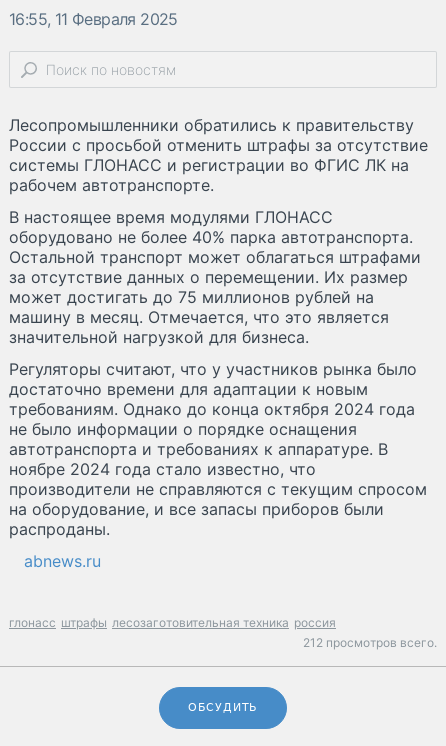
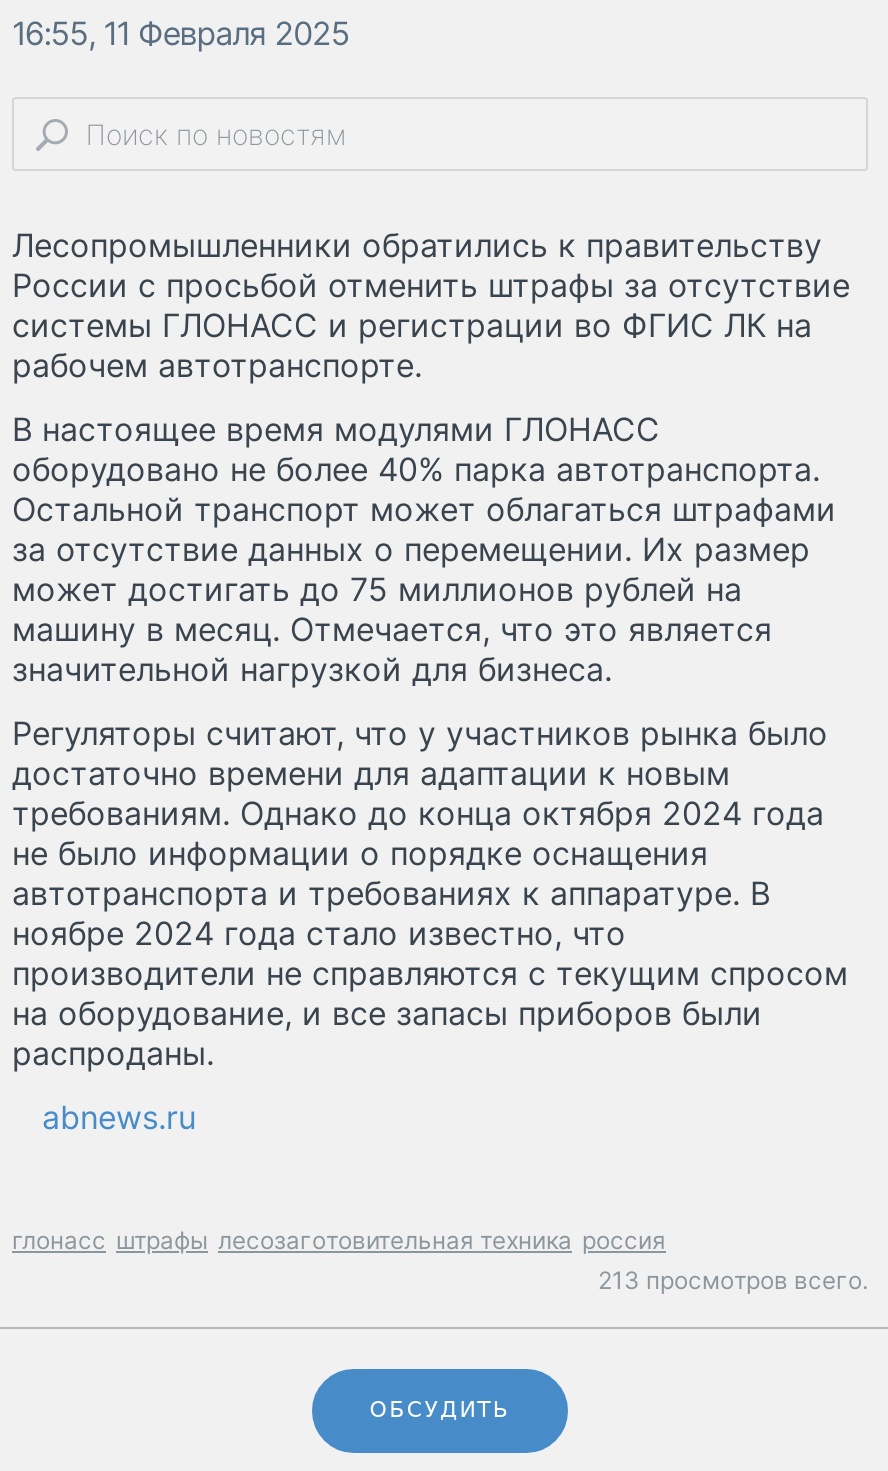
- 212 просмотров всего.
+ 213 просмотров всего.
